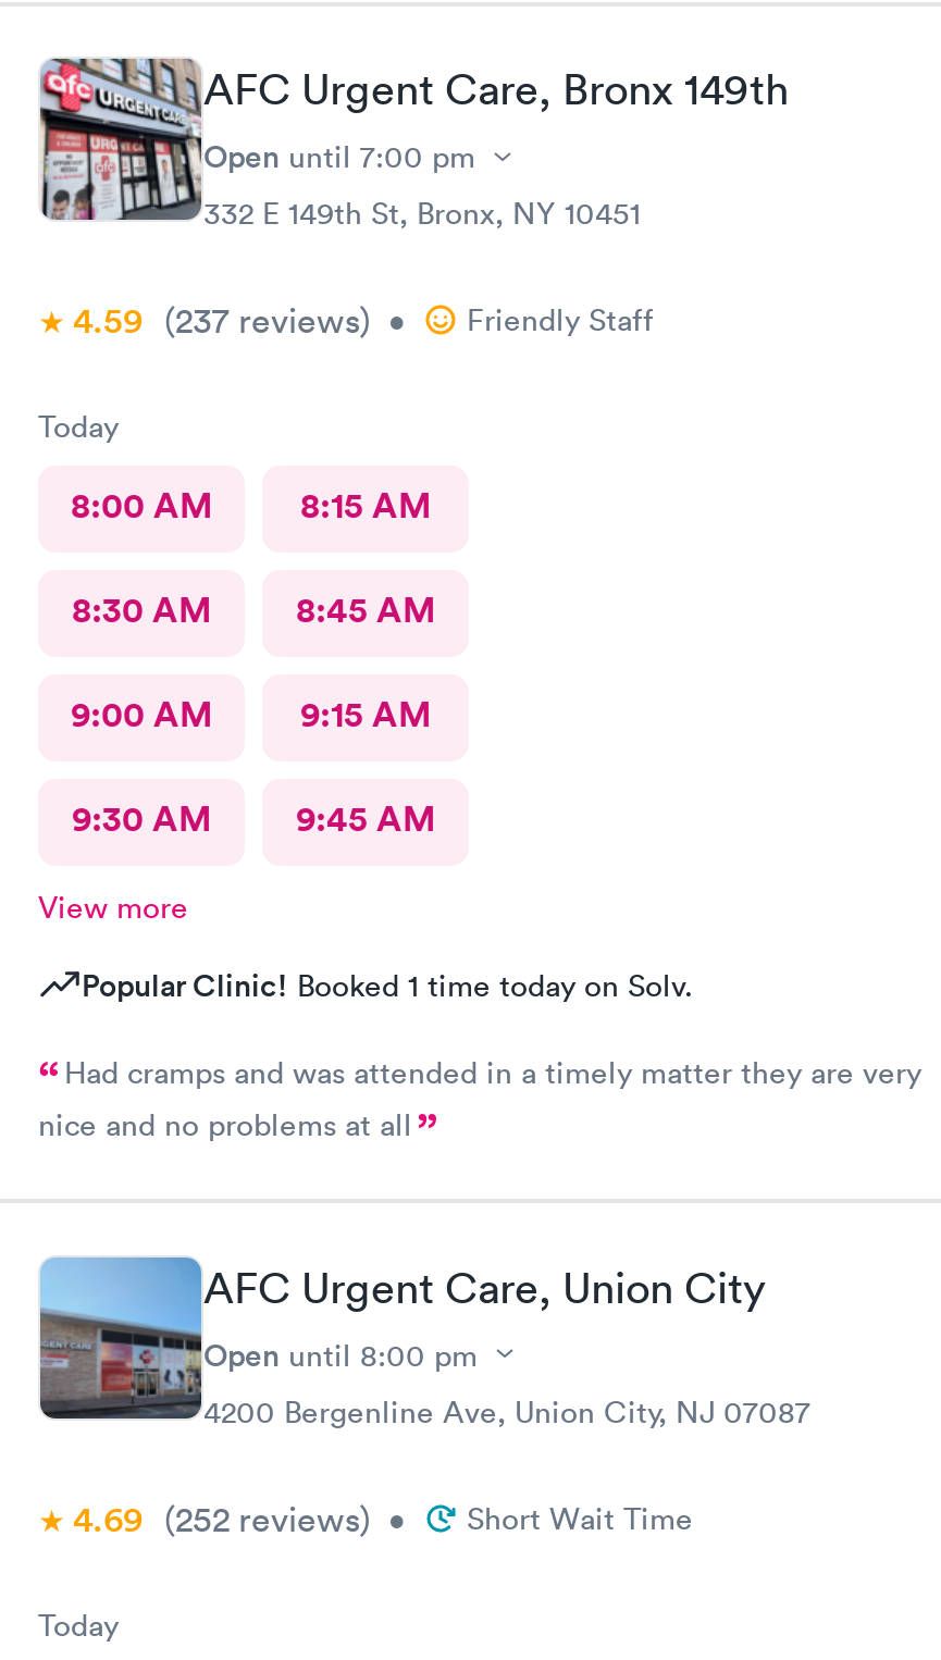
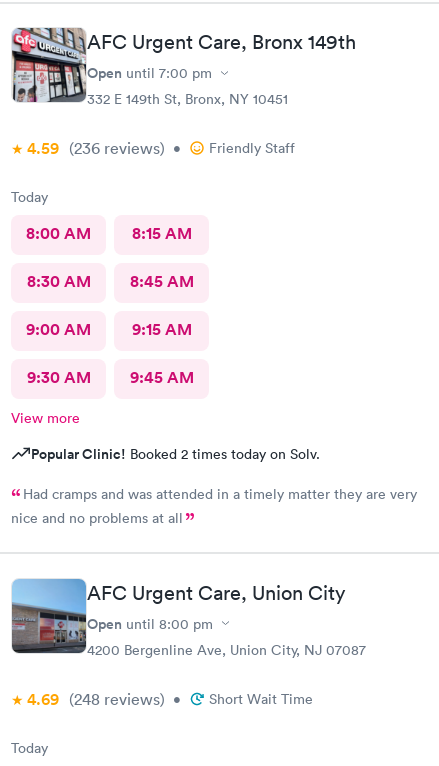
- 4.59 (237 reviews) • Friendly Staff
+ 4.59 (236 reviews) • Friendly Staff

- Popular Clinic! Booked 1 time today on Solv.
+ Popular Clinic! Booked 2 times today on Solv.

- 4.69 (252 reviews) • Short Wait Time
+ 4.69 (248 reviews) • Short Wait Time
